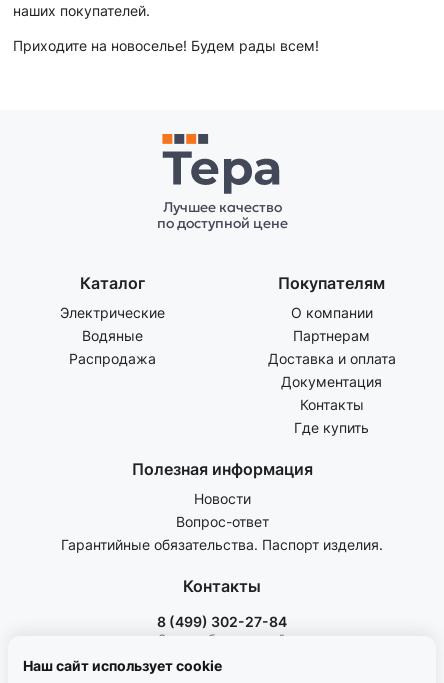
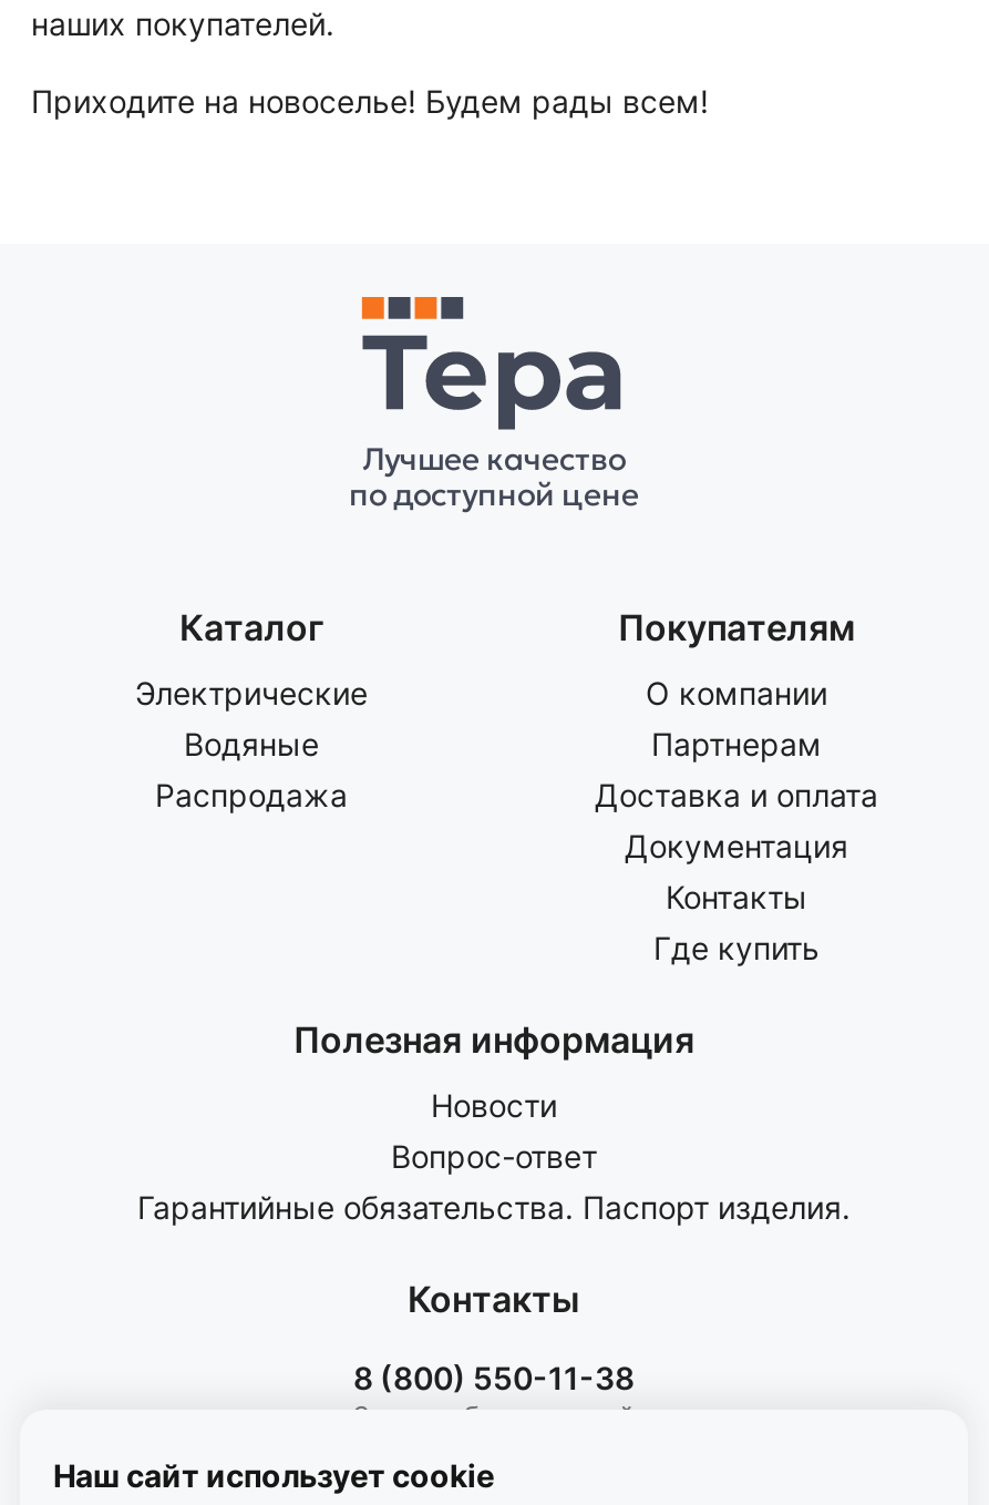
- 8 (499) 302-27-84
+ 8 (800) 550-11-38
